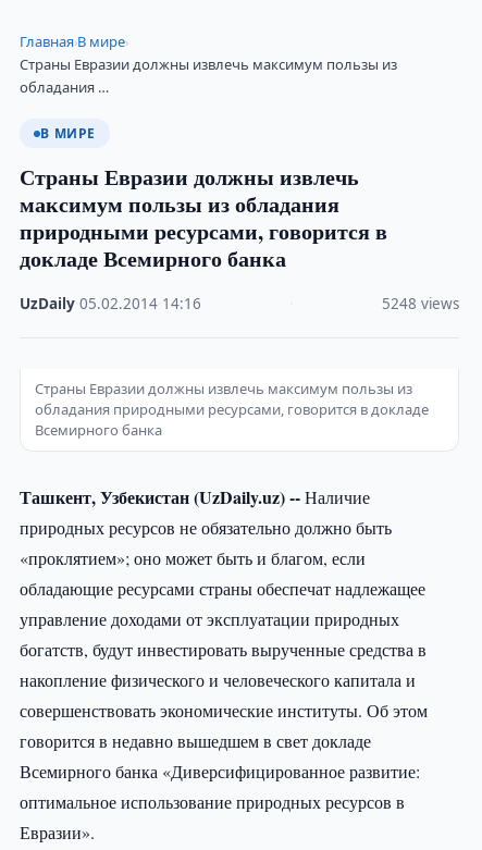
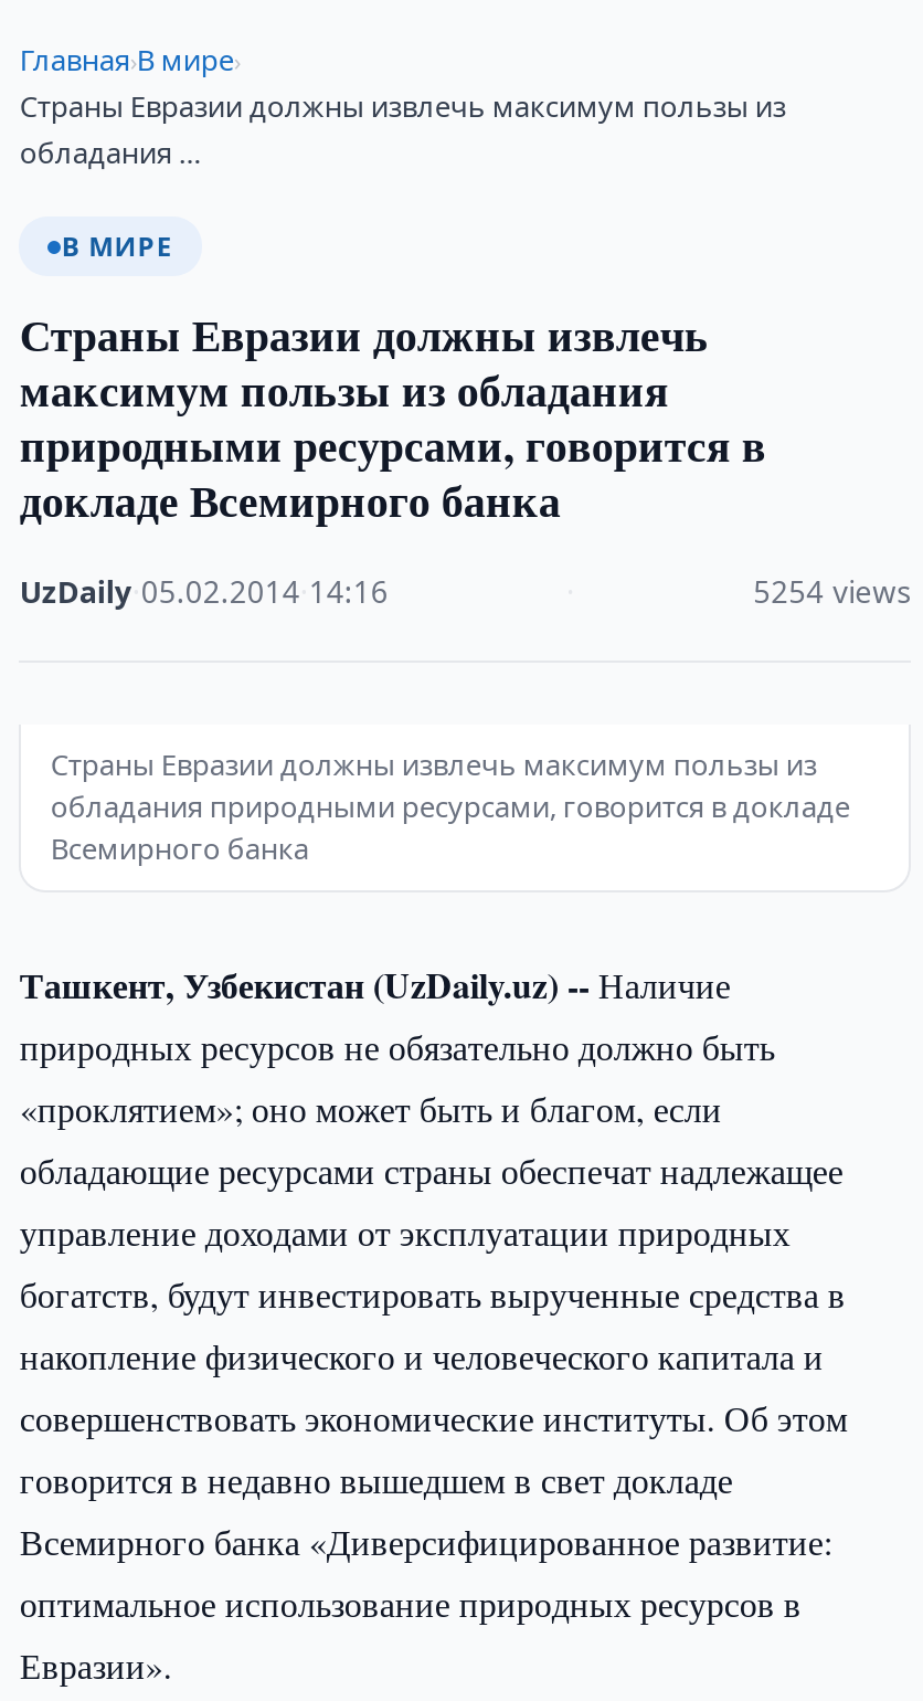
- 5248 views
+ 5254 views
